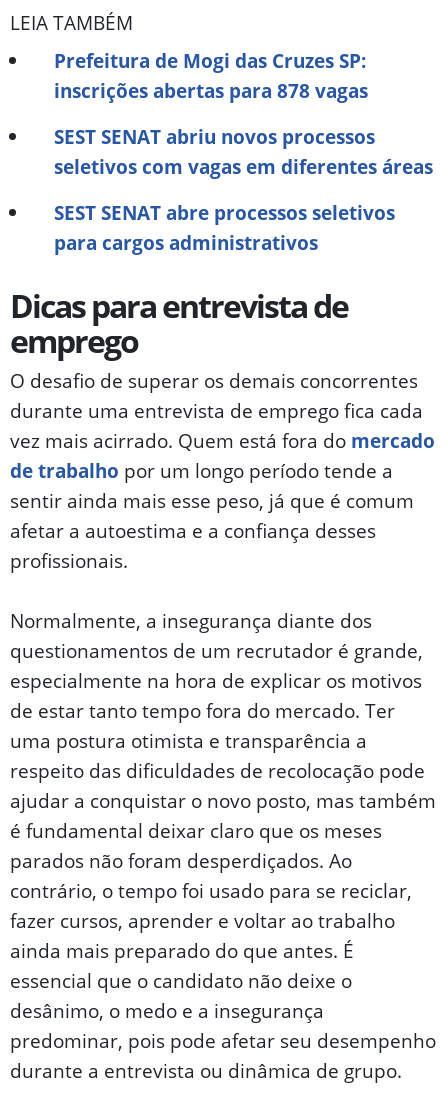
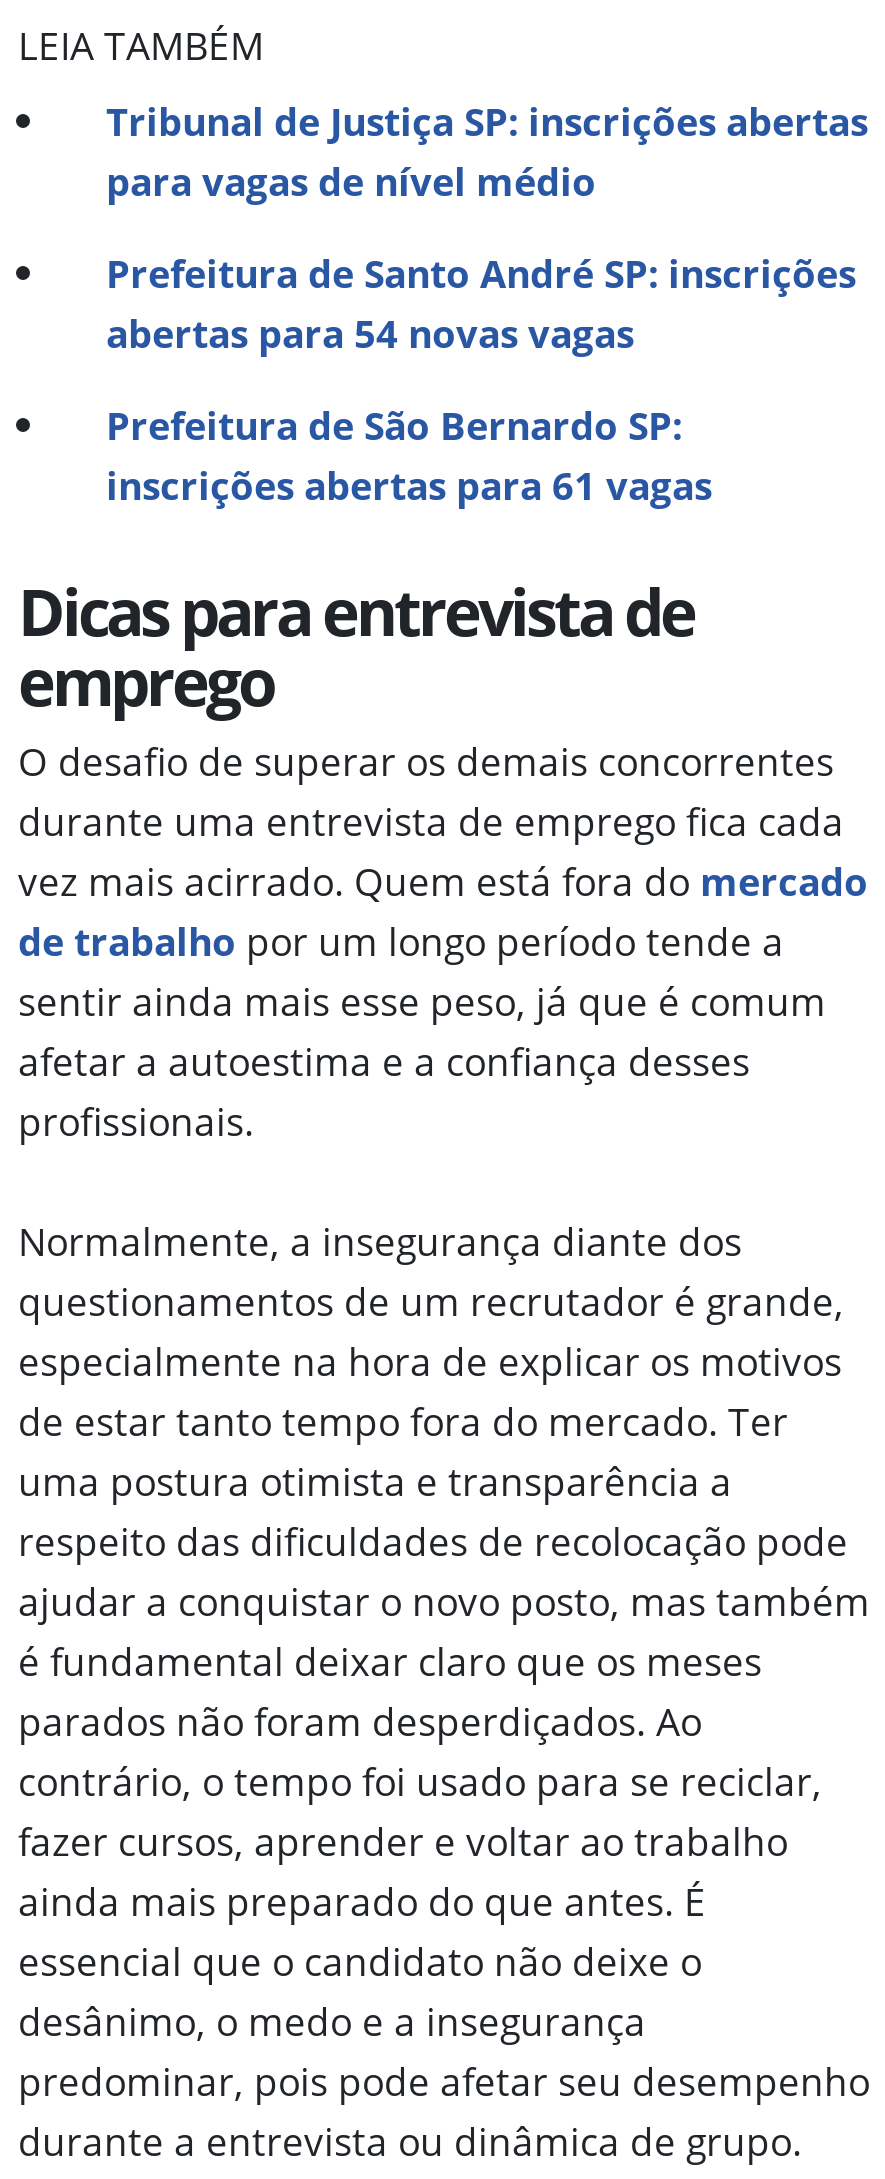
- Prefeitura de Mogi das Cruzes SP:
- inscrições abertas para 878 vagas
+ Tribunal de Justiça SP: inscrições abertas
+ para vagas de nível médio

- SEST SENAT abriu novos processos
- seletivos com vagas em diferentes áreas
+ Prefeitura de Santo André SP: inscrições
+ abertas para 54 novas vagas

- SEST SENAT abre processos seletivos
- para cargos administrativos
+ Prefeitura de São Bernardo SP:
+ inscrições abertas para 61 vagas
